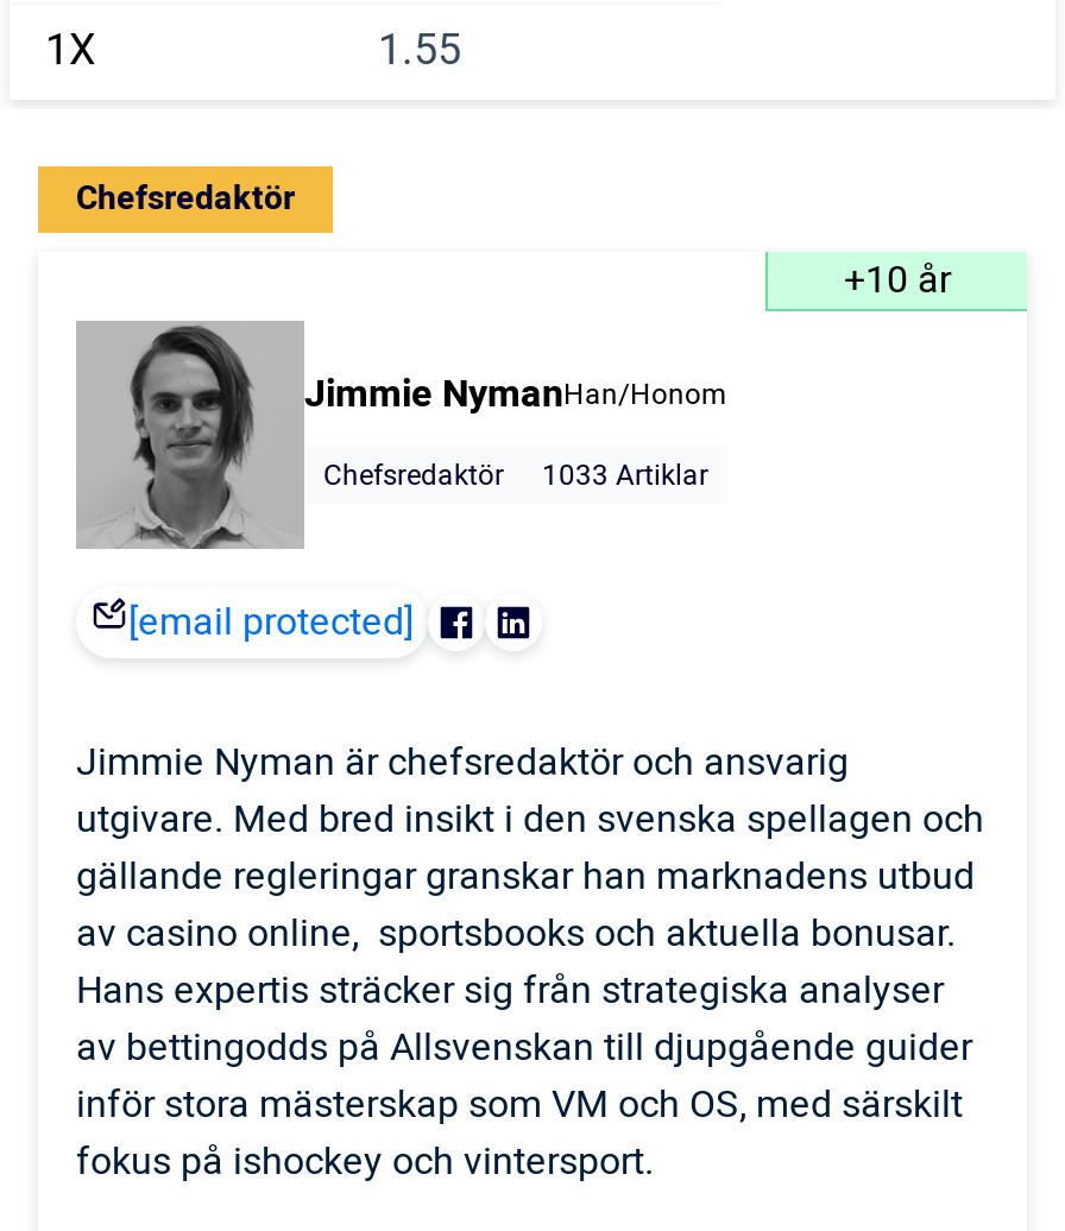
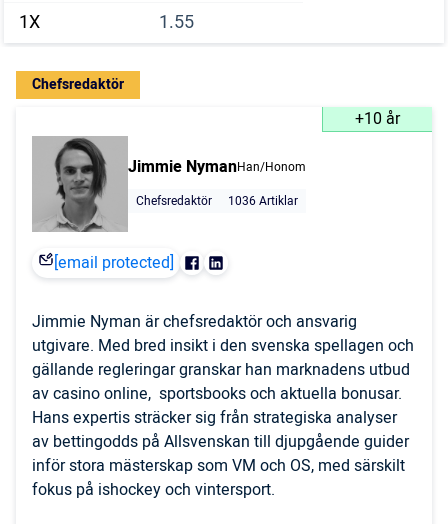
- Chefsredaktör 1033 Artiklar
+ Chefsredaktör 1036 Artiklar
